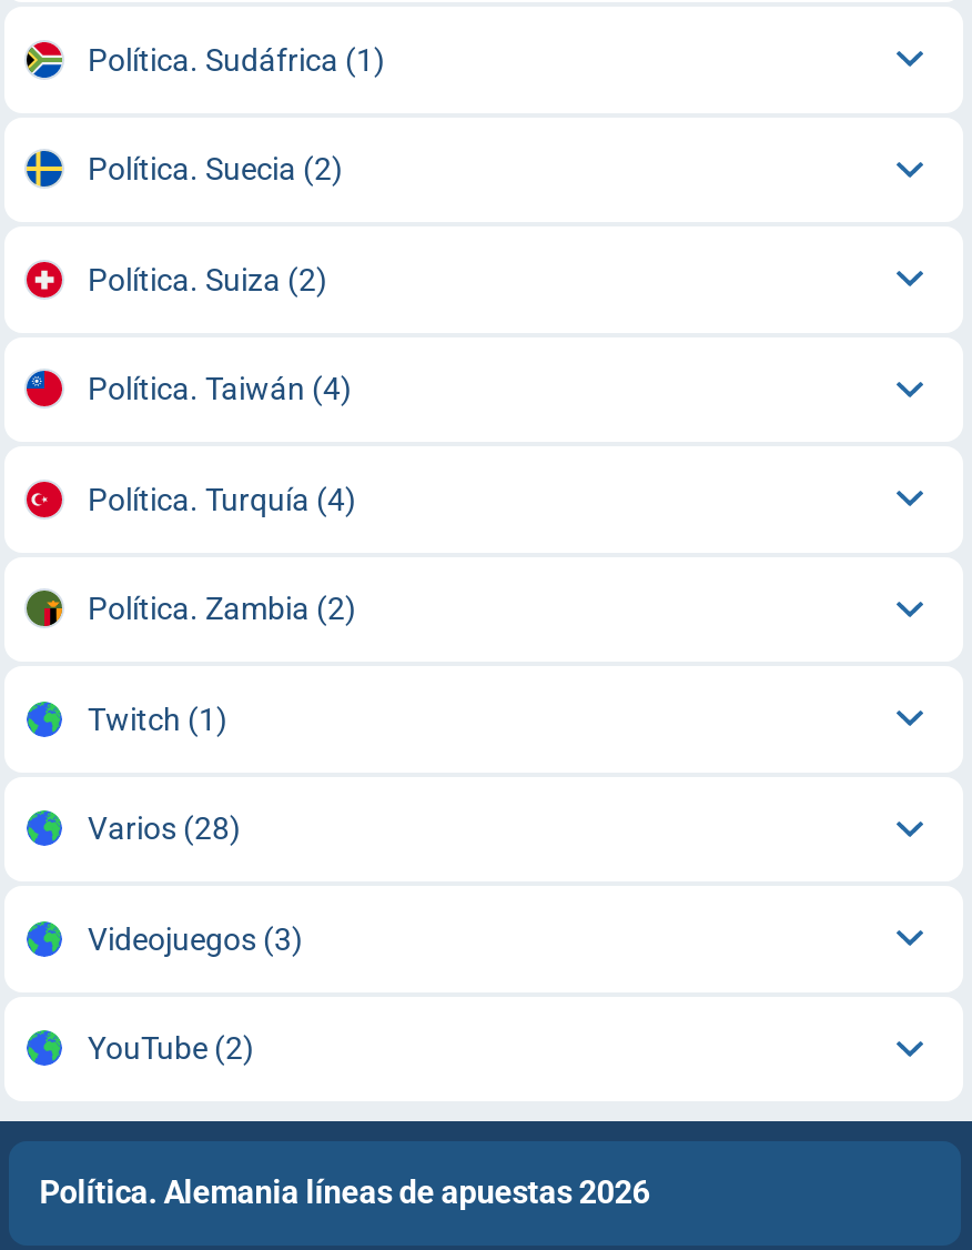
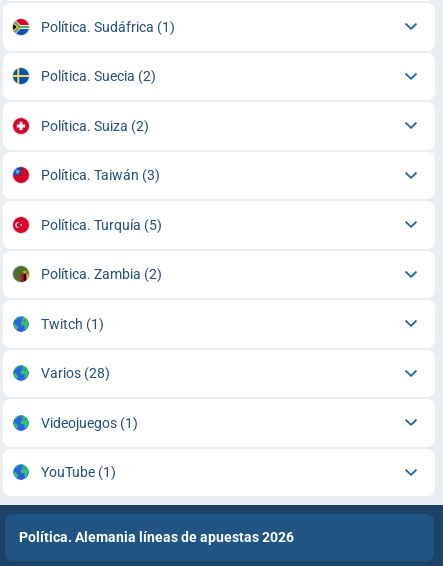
- Política. Taiwán (4)
+ Política. Taiwán (3)

- Política. Turquía (4)
+ Política. Turquía (5)

- Videojuegos (3)
+ Videojuegos (1)

- YouTube (2)
+ YouTube (1)
